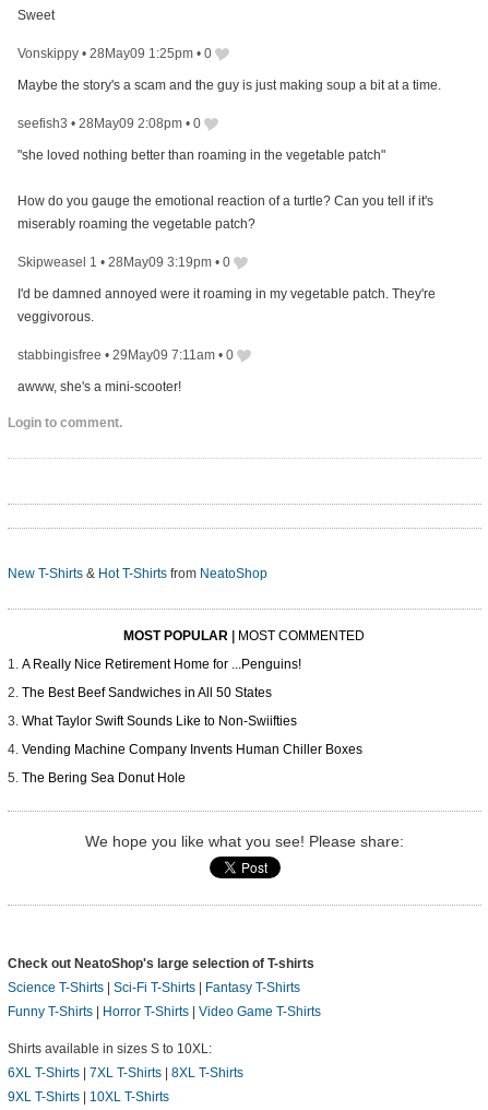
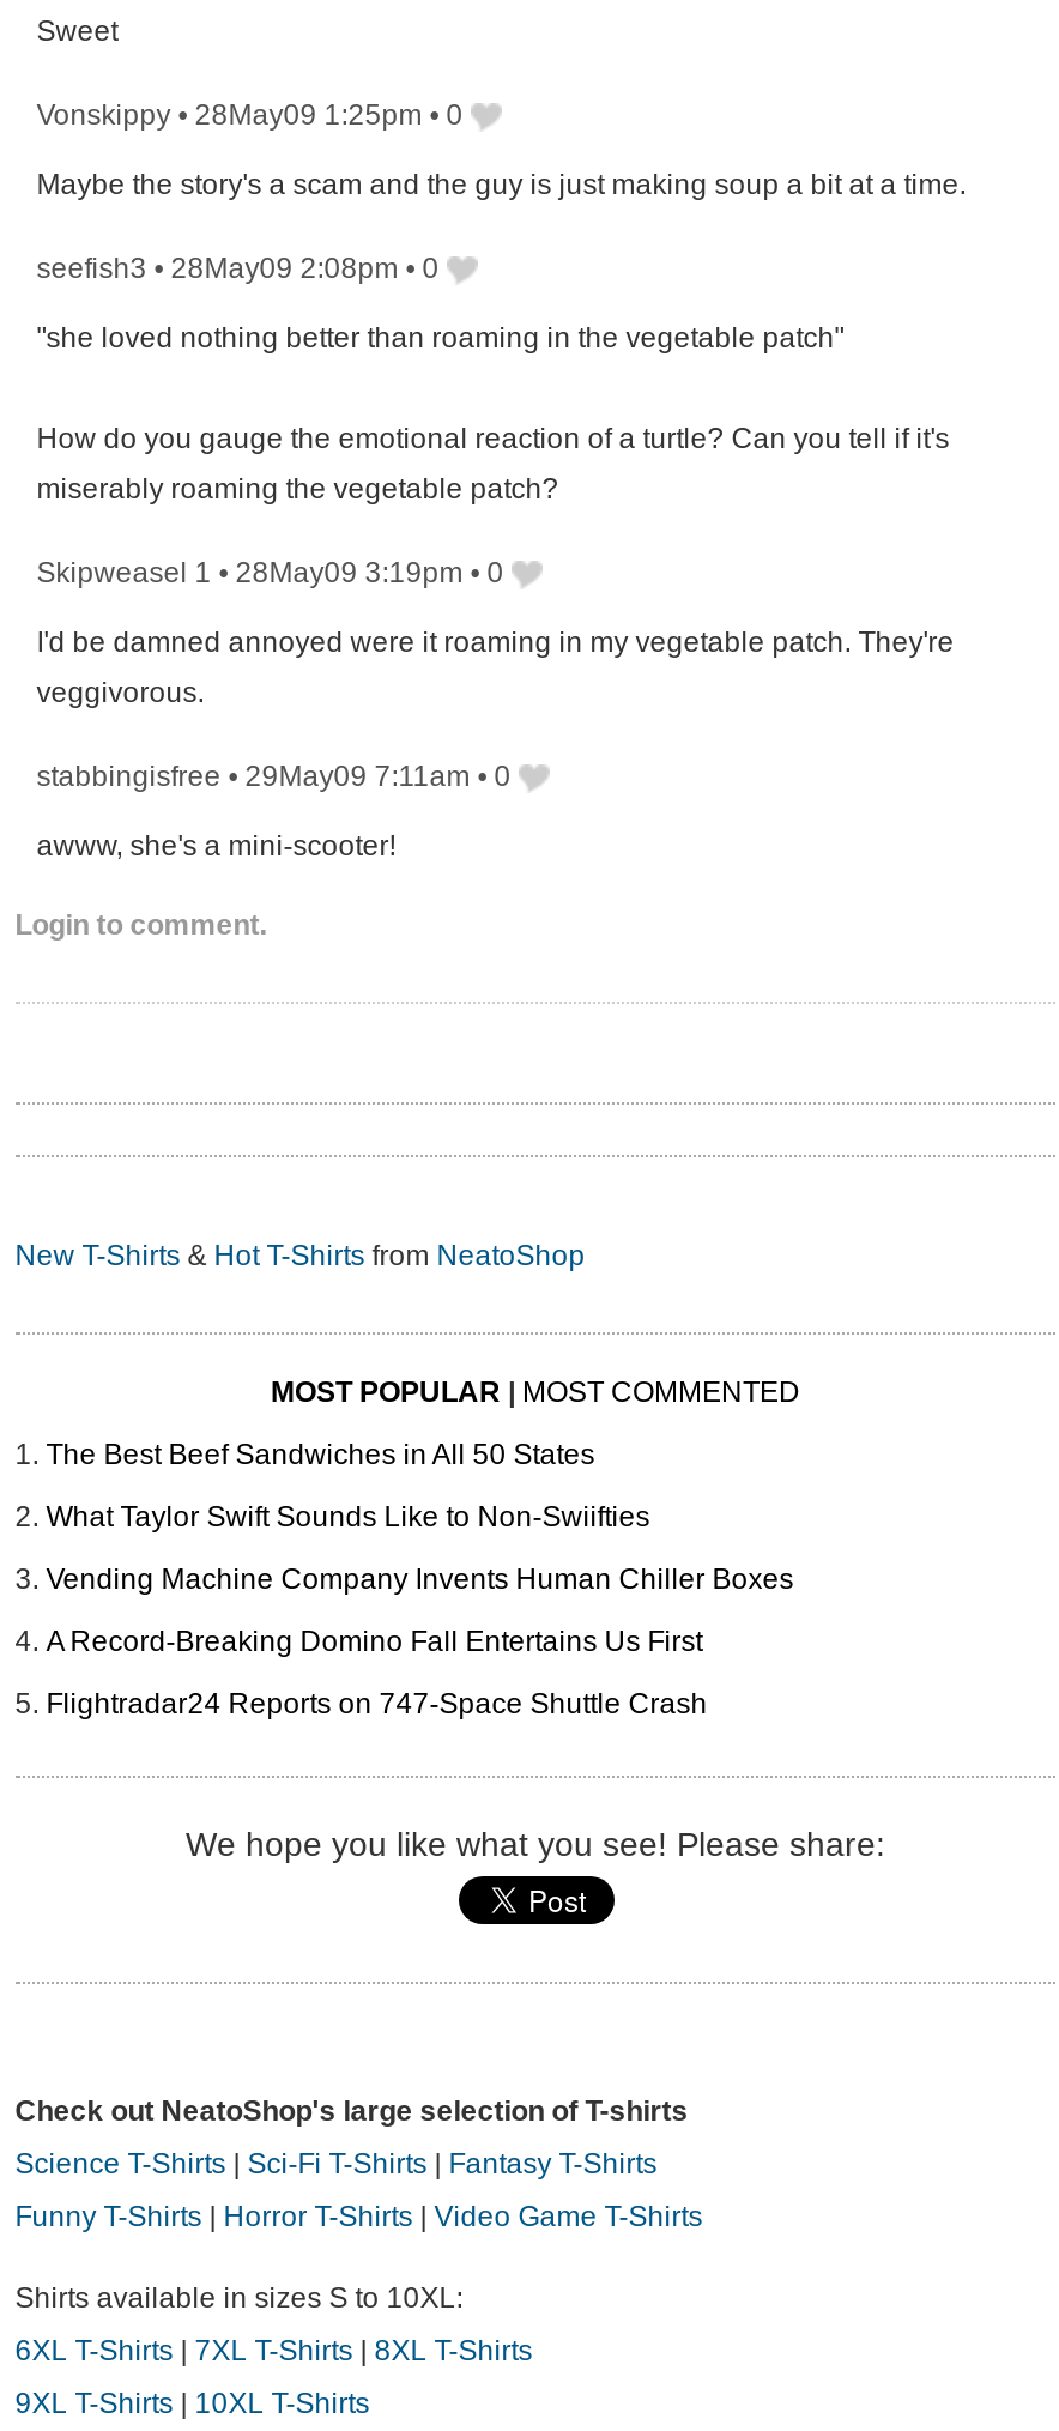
- A Really Nice Retirement Home for ...Penguins!

moved up: The Best Beef Sandwiches in All 50 States | What Taylor Swift Sounds Like to Non-Swiifties | Vending Machine Company Invents Human Chiller Boxes

- The Bering Sea Donut Hole
+ A Record-Breaking Domino Fall Entertains Us First
+ Flightradar24 Reports on 747-Space Shuttle Crash
